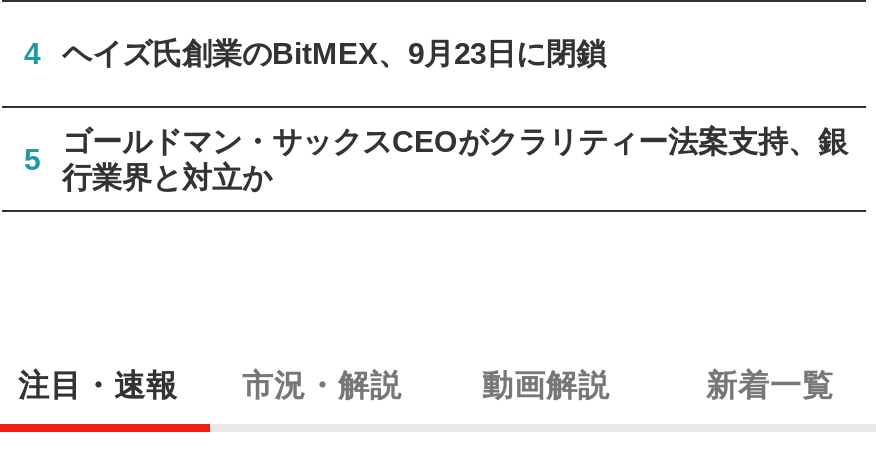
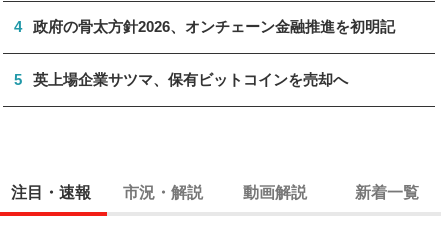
- ヘイズ氏創業のBitMEX、9月23日に閉鎖
+ 政府の骨太方針2026、オンチェーン金融推進を初明記

- ゴールドマン・サックスCEOがクラリティー法案支持、銀
- 行業界と対立か
+ 英上場企業サツマ、保有ビットコインを売却へ
